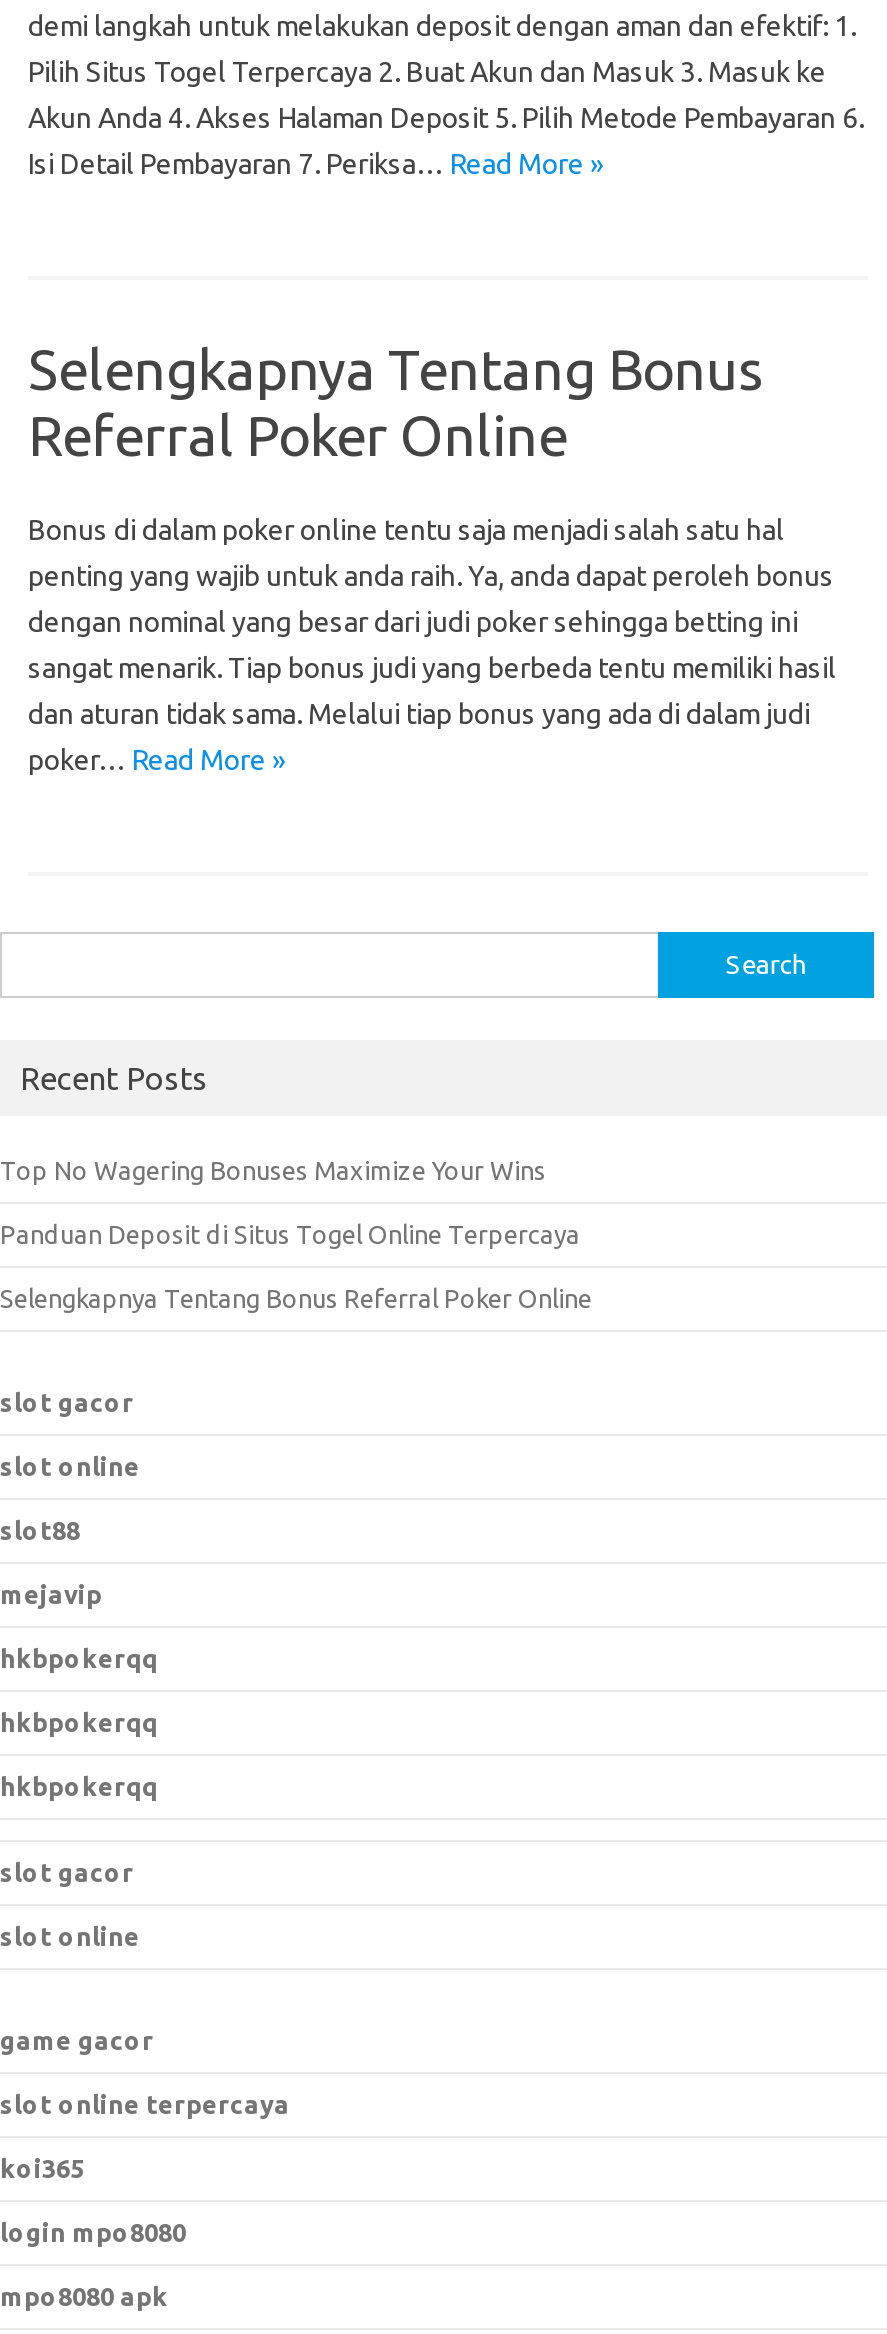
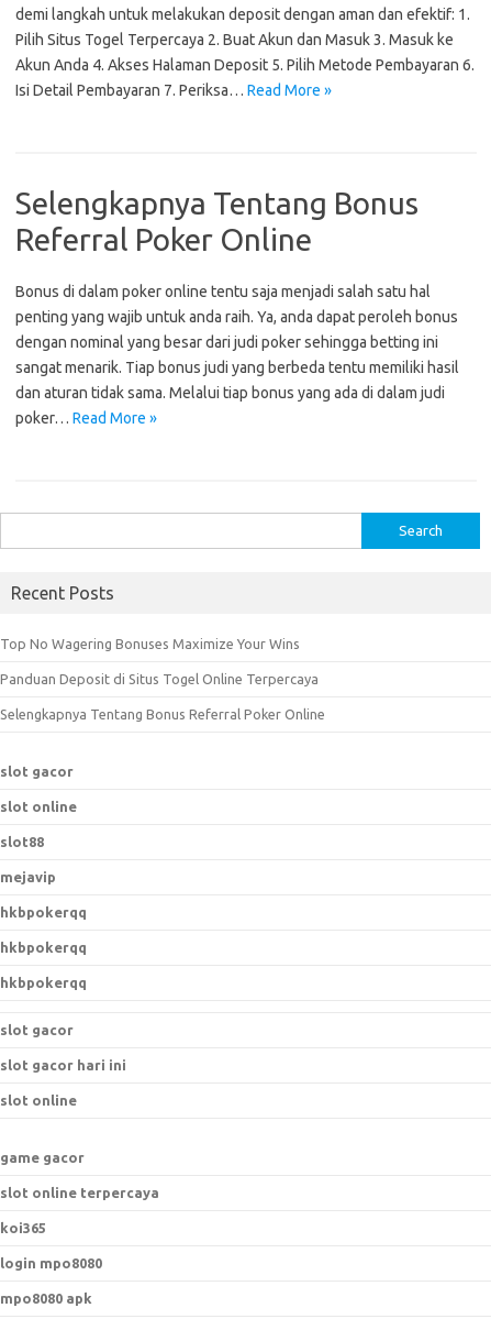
+ slot gacor hari ini
